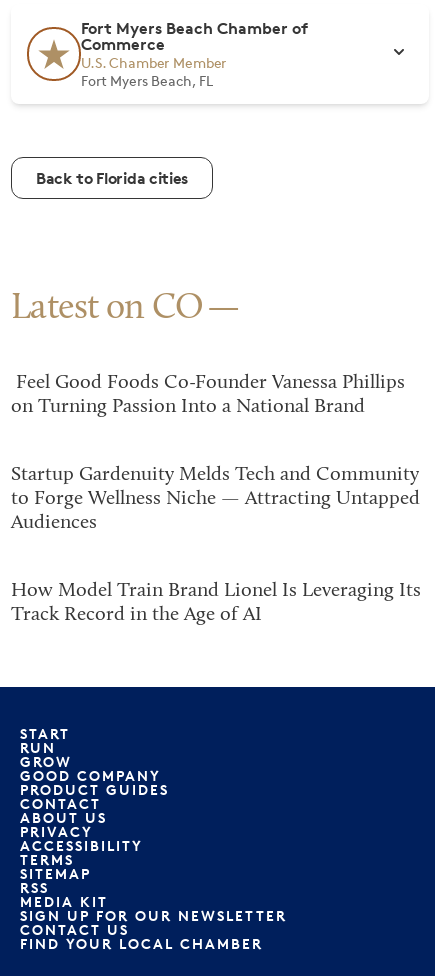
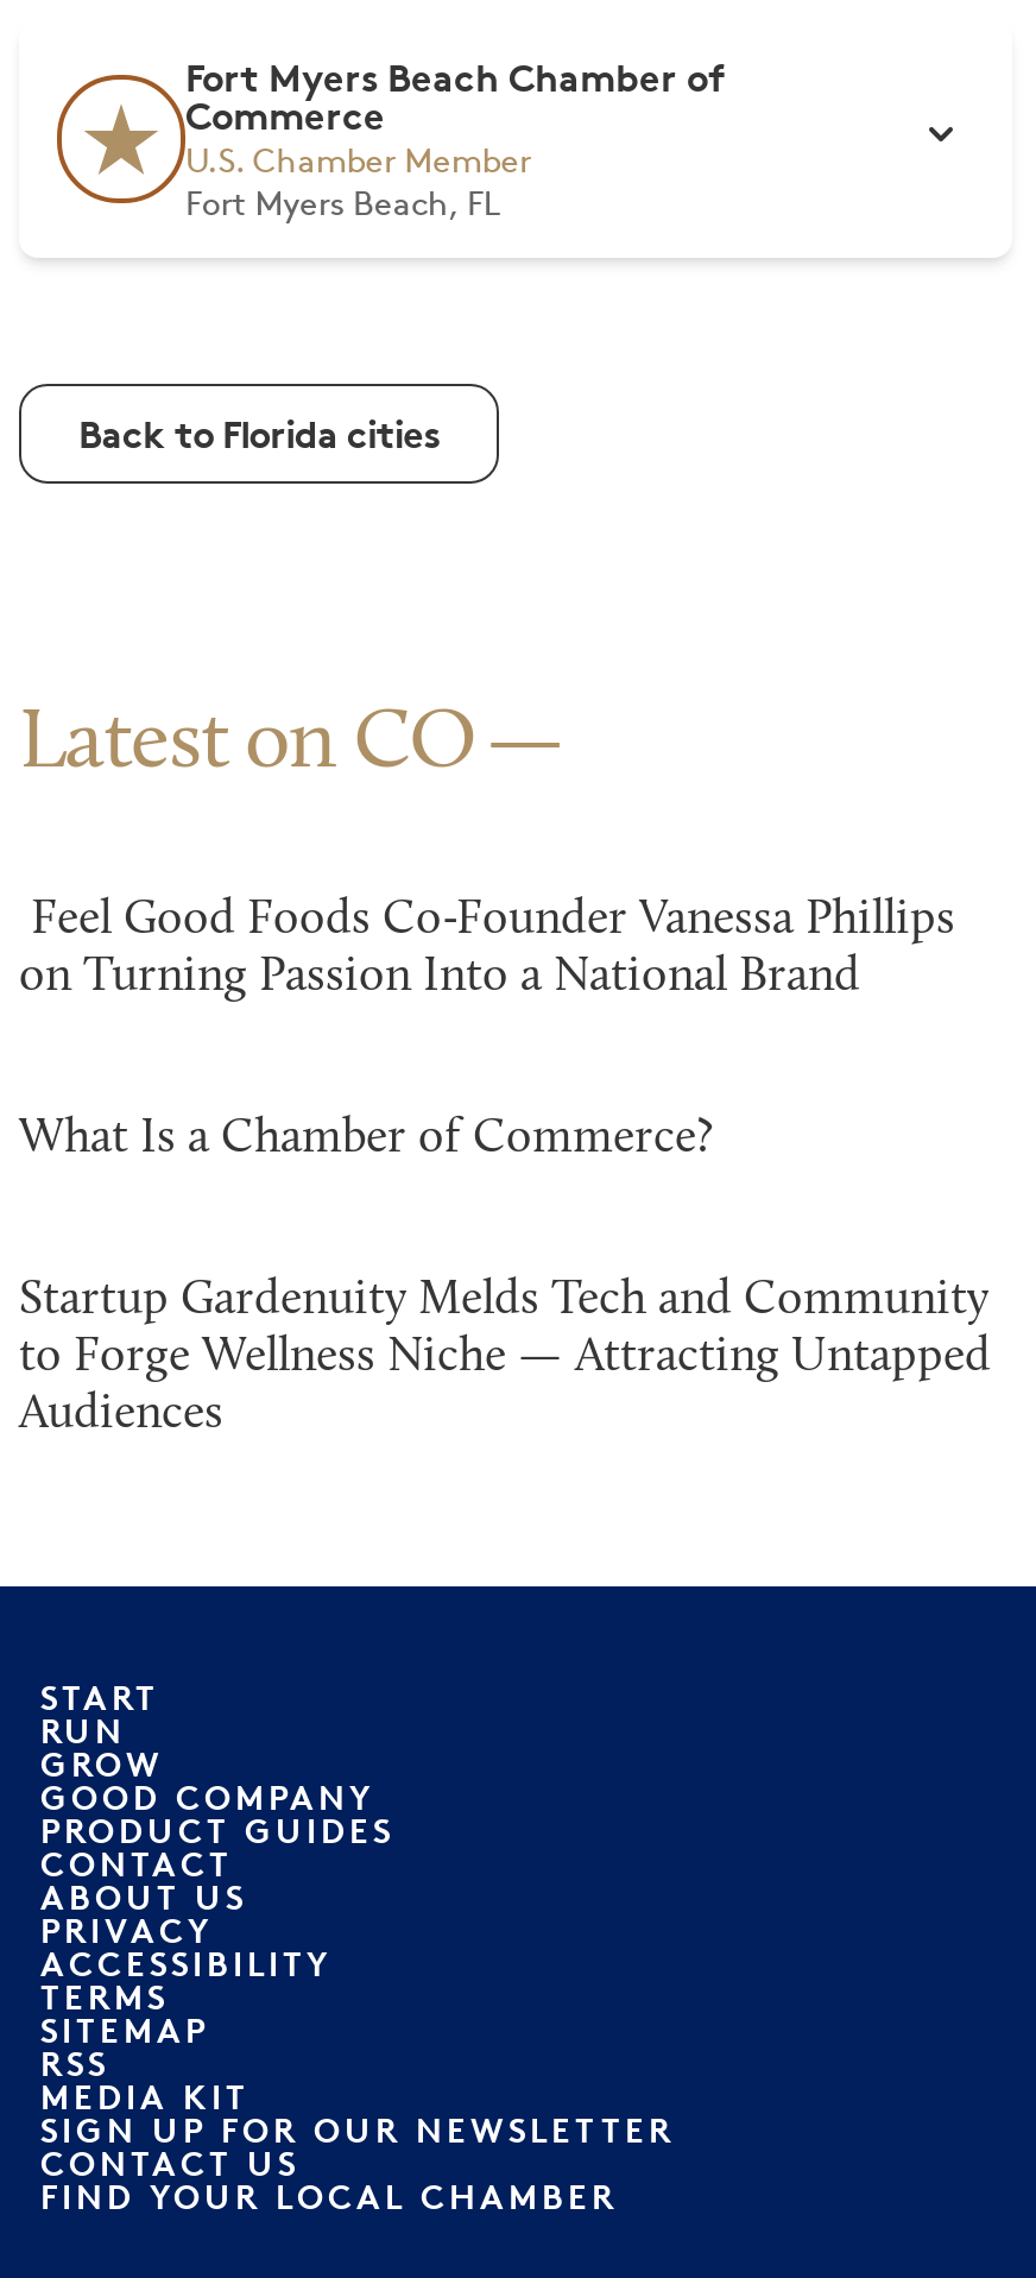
+ What Is a Chamber of Commerce?

moved down: Startup Gardenuity Melds Tech and Community | to Forge Wellness Niche — Attracting Untapped | Audiences

- How Model Train Brand Lionel Is Leveraging Its
- Track Record in the Age of AI
